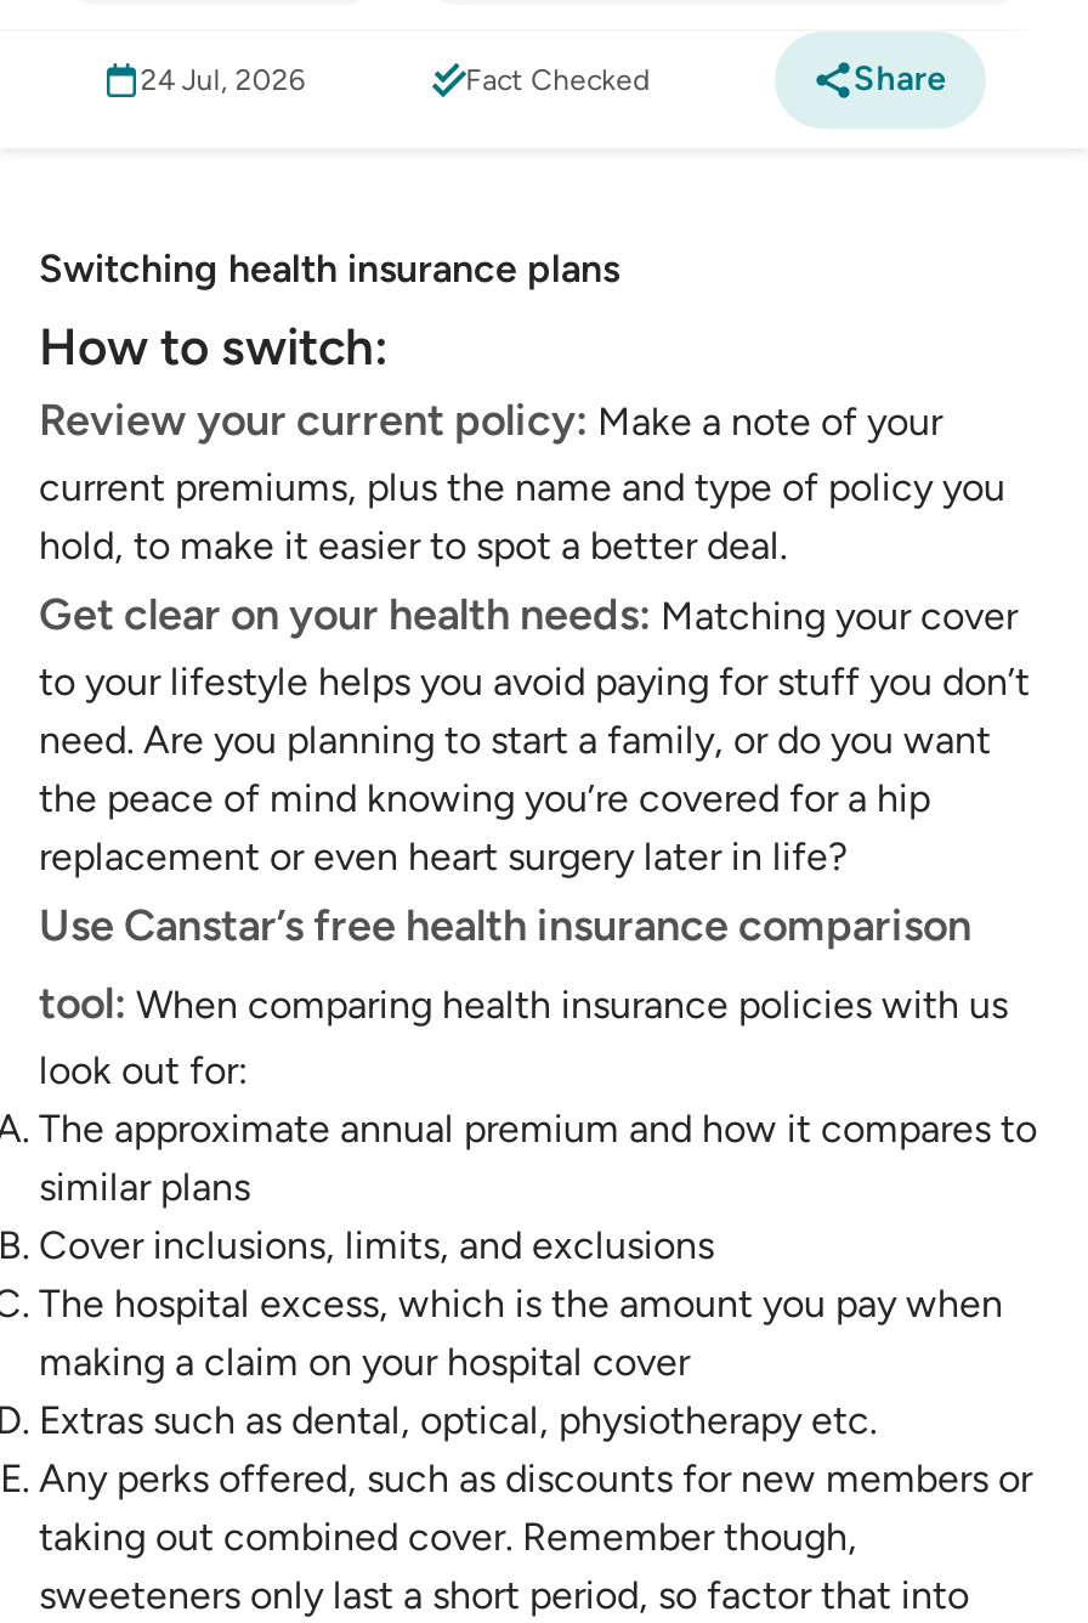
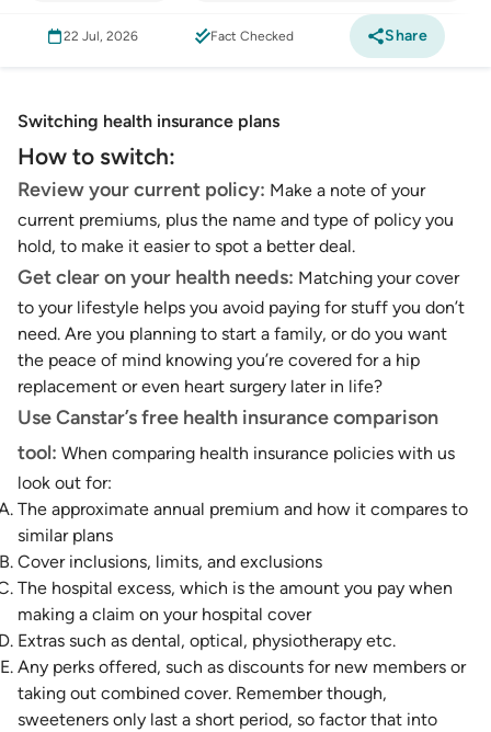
- 24 Jul, 2026
+ 22 Jul, 2026
